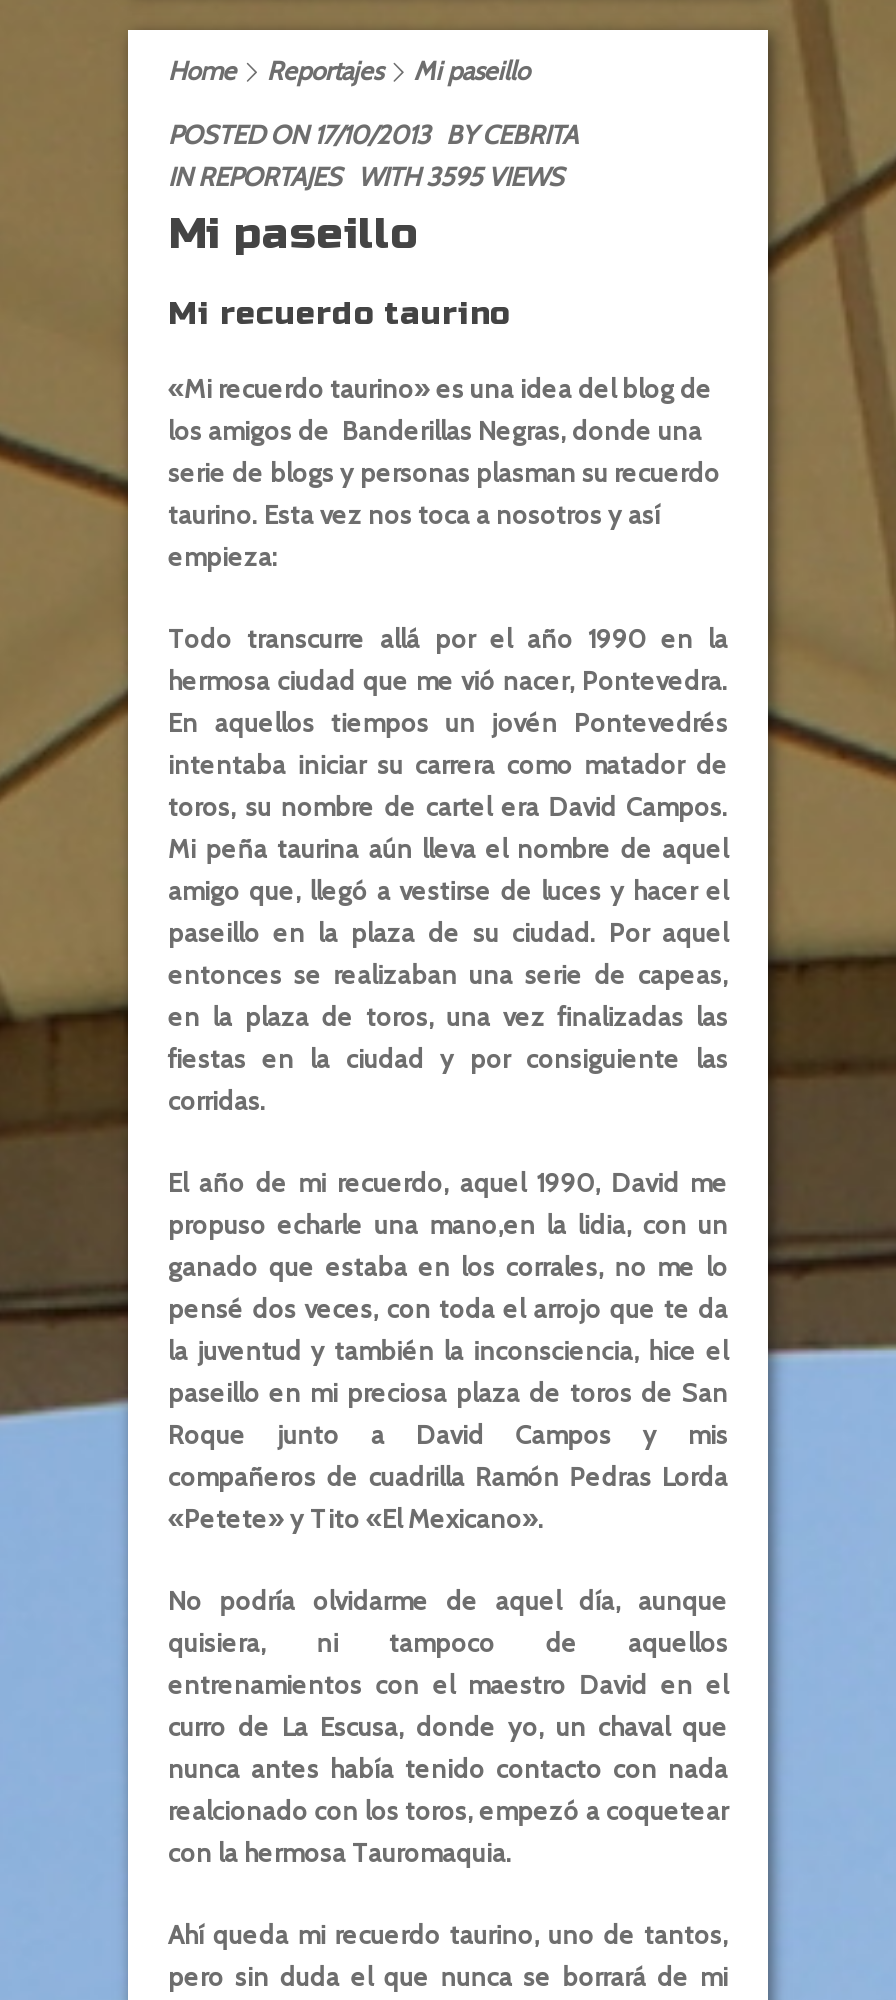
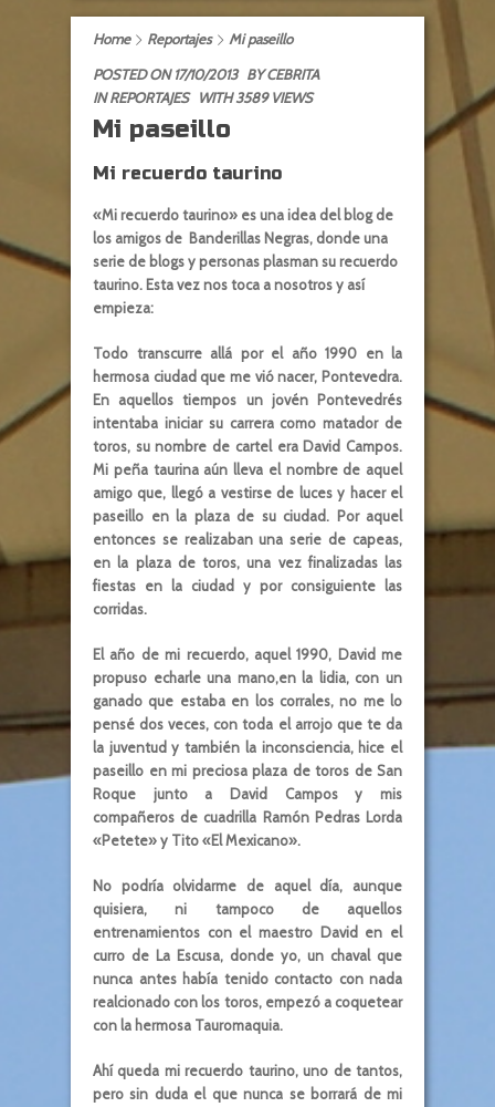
- INREPORTAJES WITH 3595 VIEWS
+ INREPORTAJES WITH 3589 VIEWS
